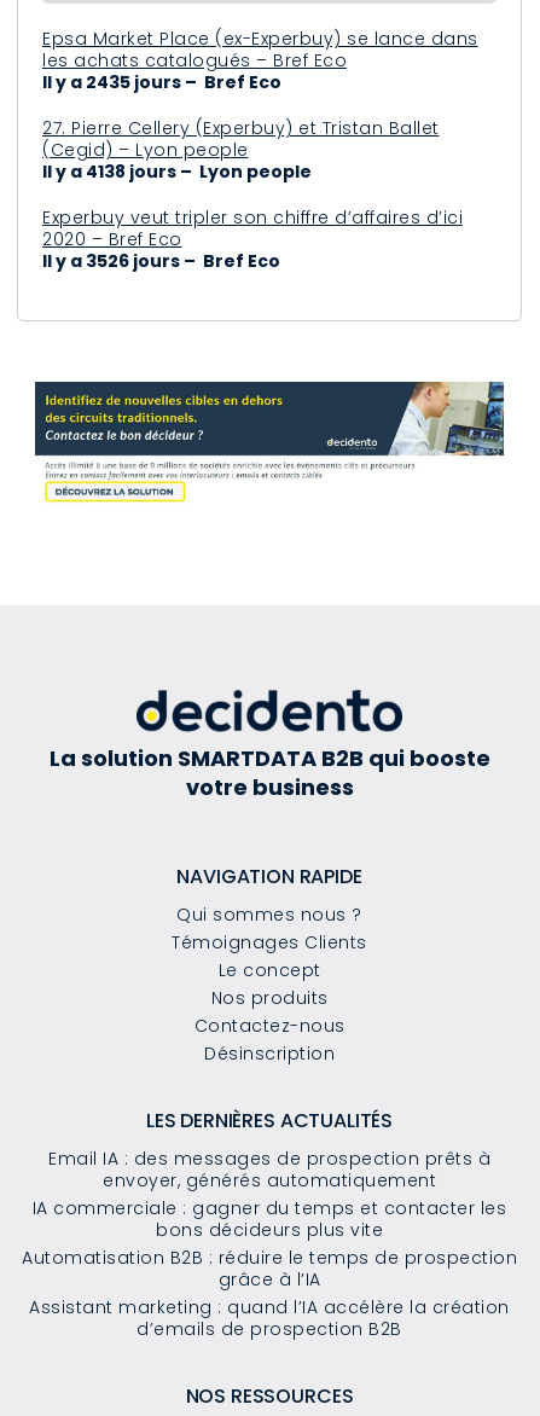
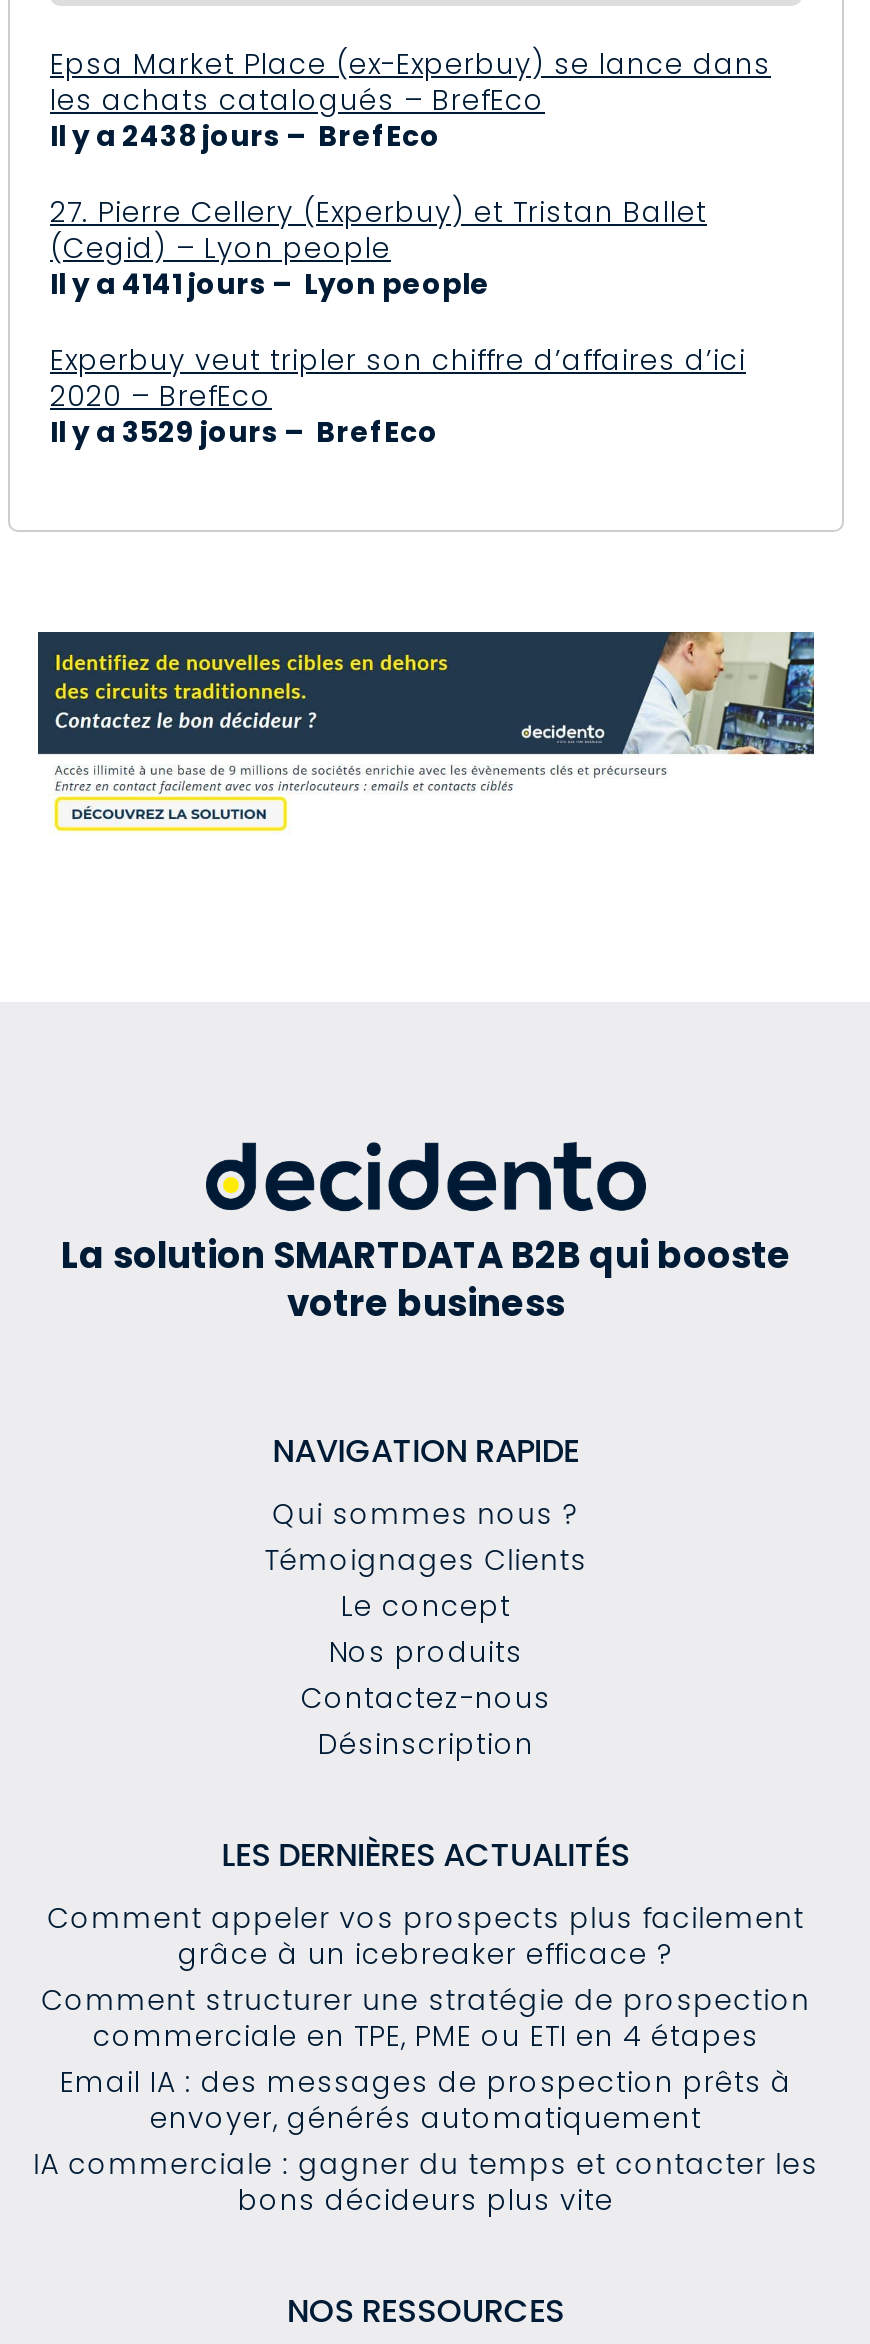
- les achats catalogués – Bref Eco
- Il y a 2435 jours – Bref Eco
+ les achats catalogués – BrefEco
+ Il y a 2438 jours – BrefEco

- Il y a 4138 jours – Lyon people
+ Il y a 4141 jours – Lyon people

- 2020 – Bref Eco
- Il y a 3526 jours – Bref Eco
+ 2020 – BrefEco
+ Il y a 3529 jours – BrefEco

+ Comment appeler vos prospects plus facilement
+ grâce à un icebreaker efficace ?
+ Comment structurer une stratégie de prospection
+ commerciale en TPE, PME ou ETI en 4 étapes

moved down: Email IA : des messages de prospection prêts à | envoyer, générés automatiquement | IA commerciale : gagner du temps et contacter les | bons décideurs plus vite

- Automatisation B2B : réduire le temps de prospection
- grâce à l’IA
- Assistant marketing : quand l’IA accélère la création
- d’emails de prospection B2B
